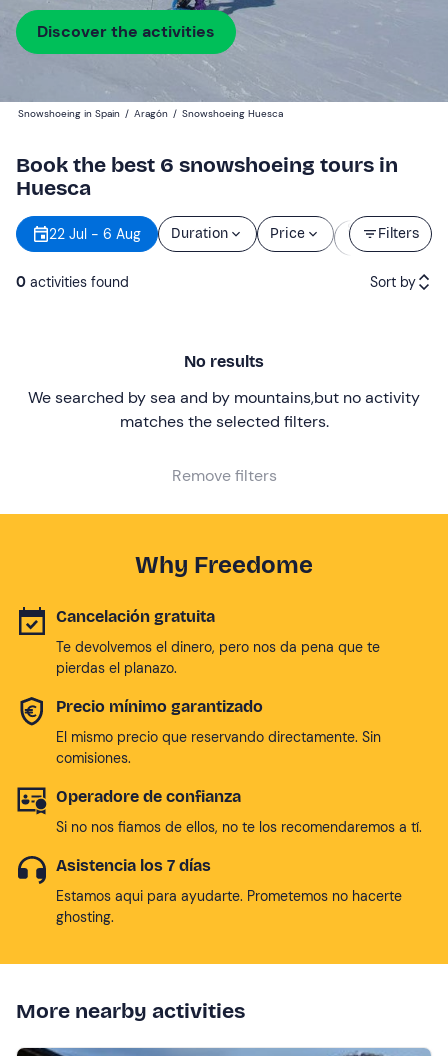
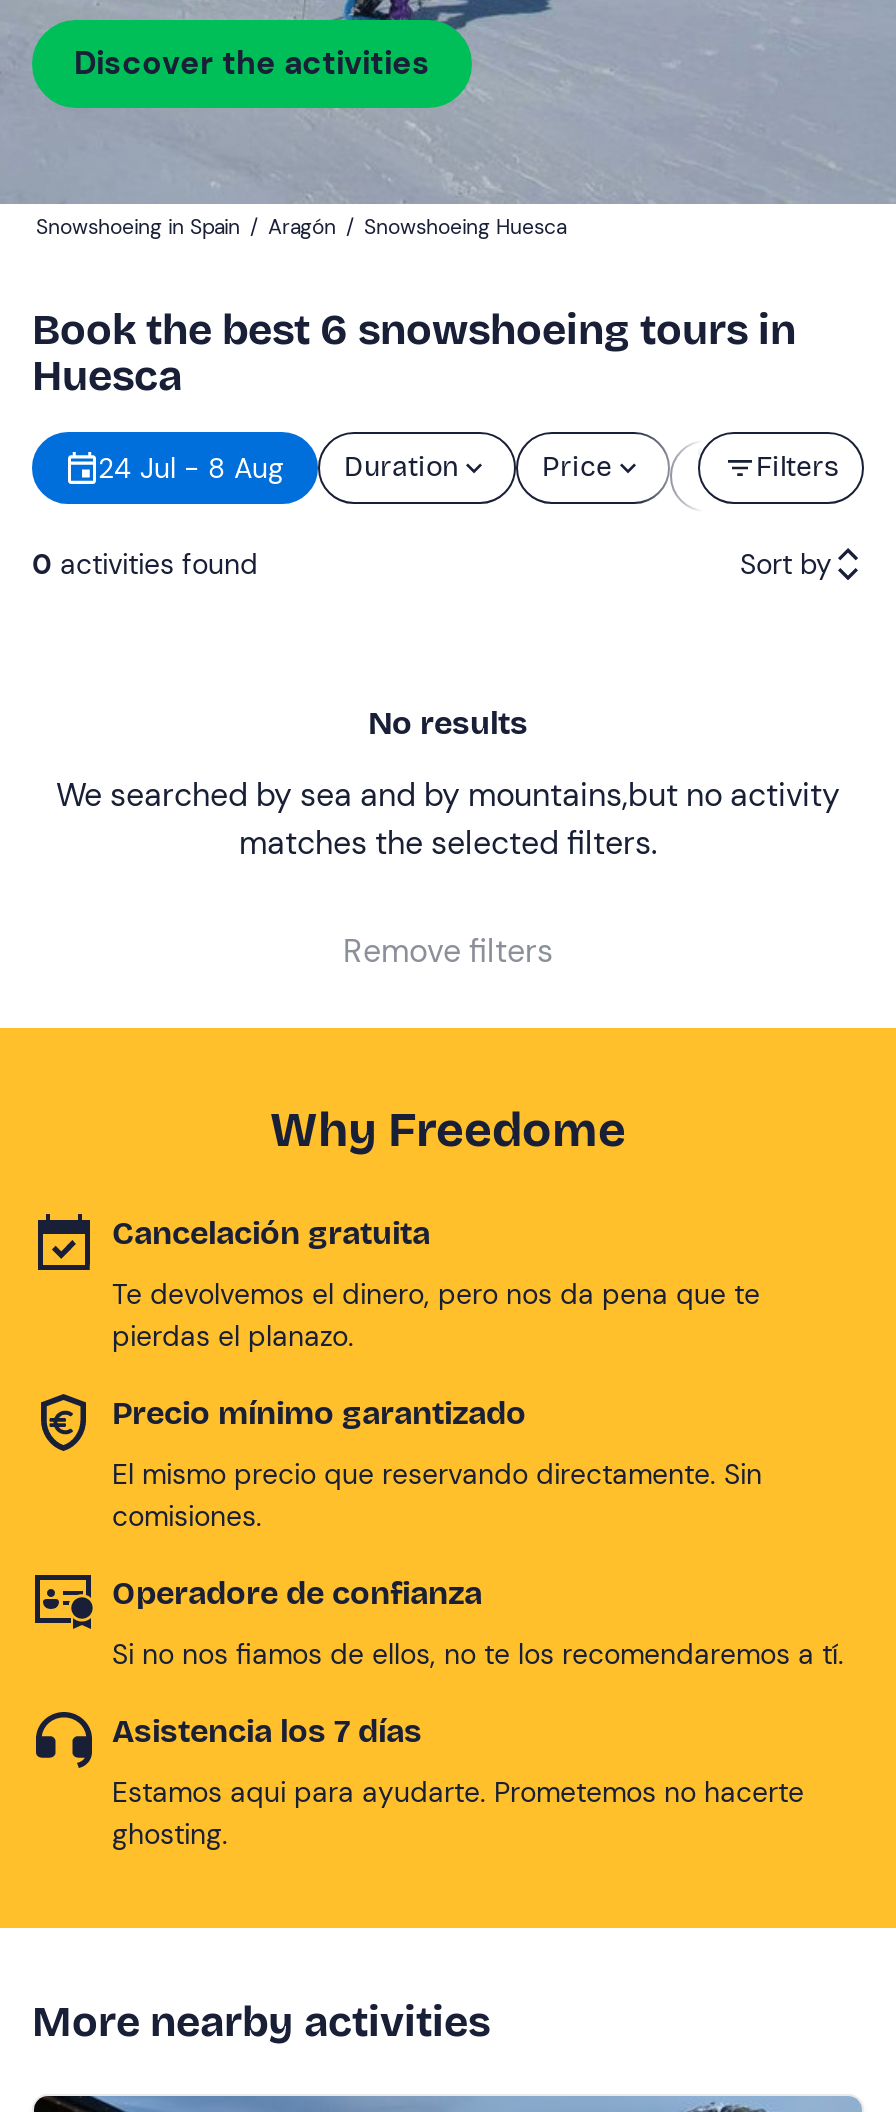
- 22 Jul - 6 Aug Duration
+ 24 Jul - 8 Aug Duration
